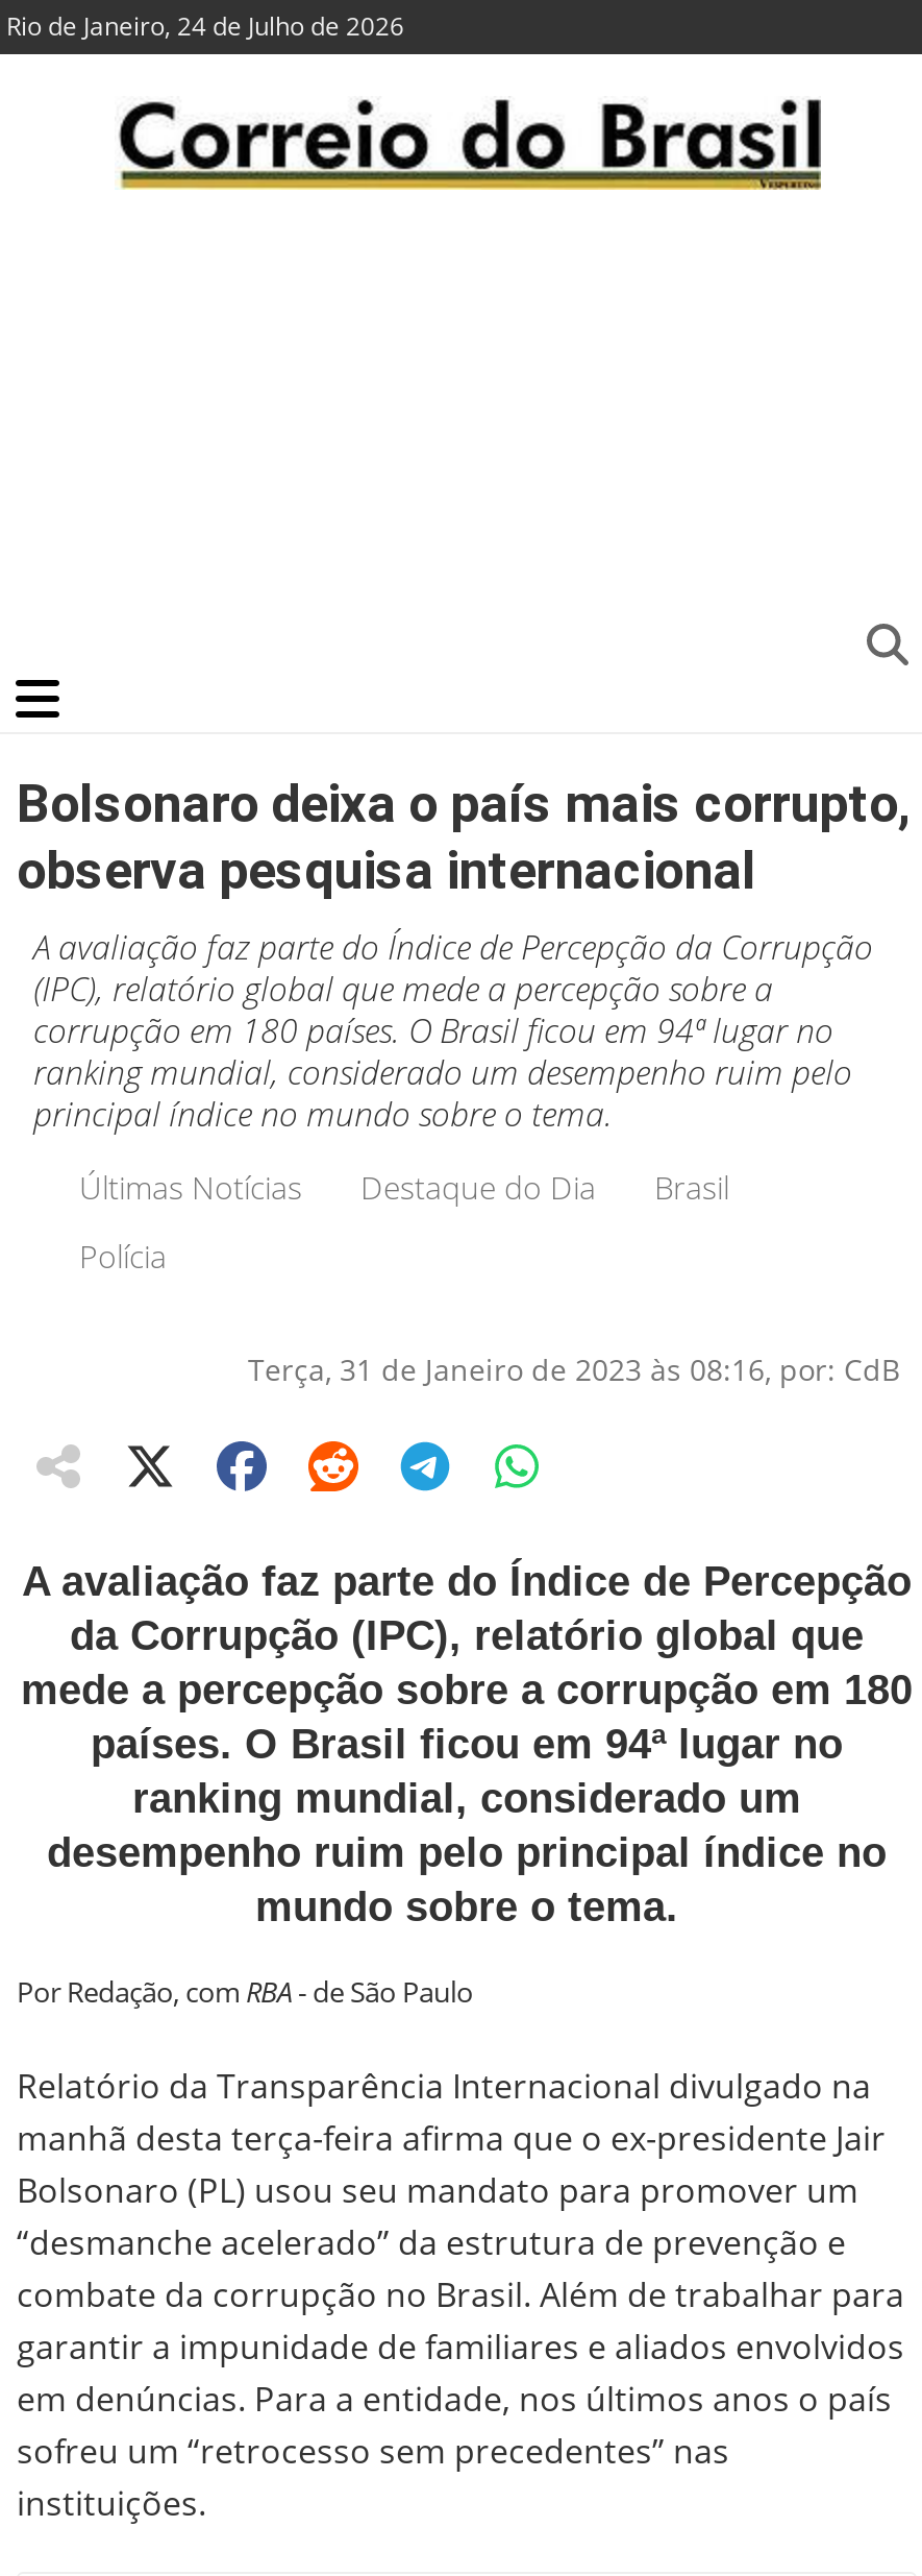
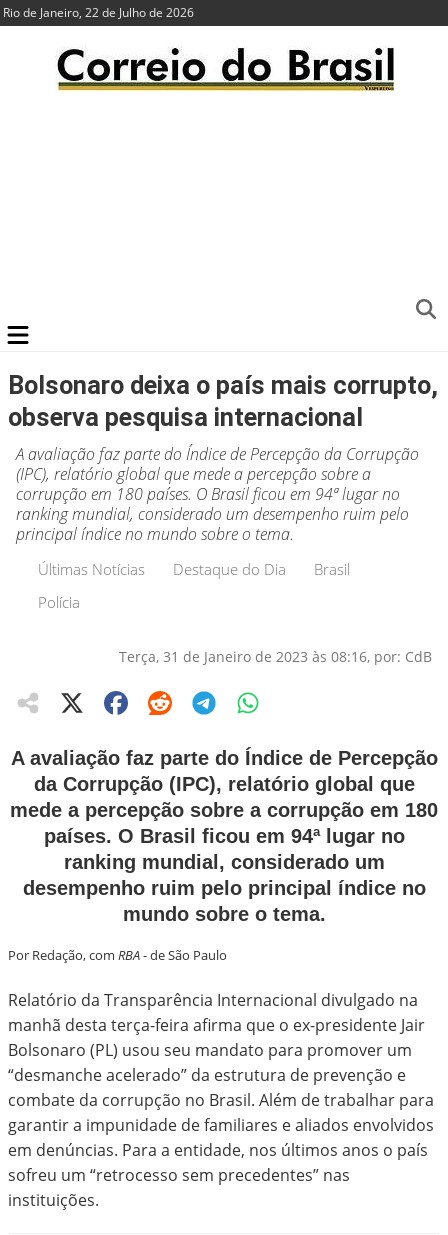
- Rio de Janeiro, 24 de Julho de 2026
+ Rio de Janeiro, 22 de Julho de 2026
